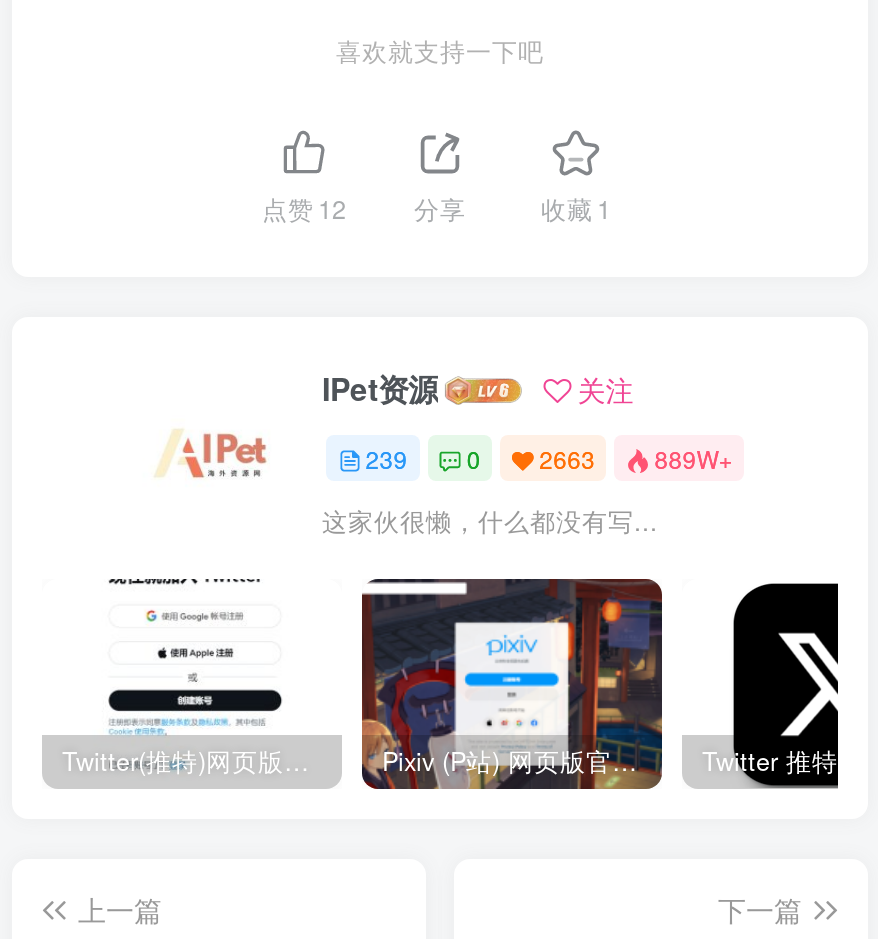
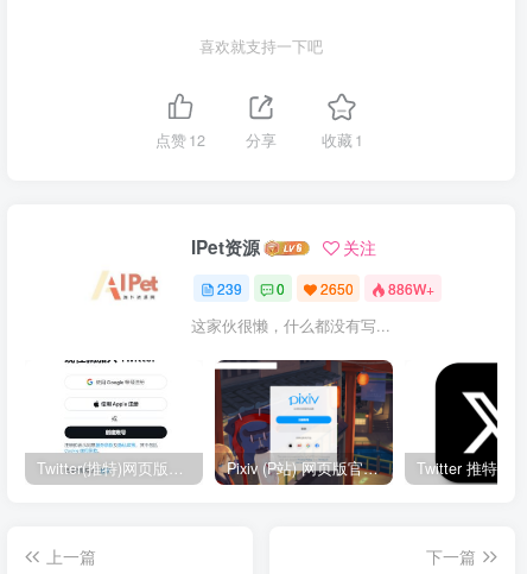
- 2663
- 889W+
+ 2650
+ 886W+
